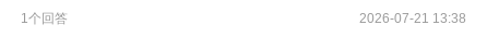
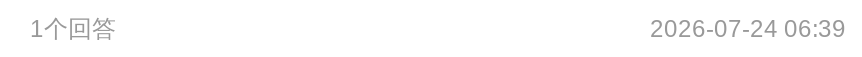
- 2026-07-21 13:38
+ 2026-07-24 06:39
